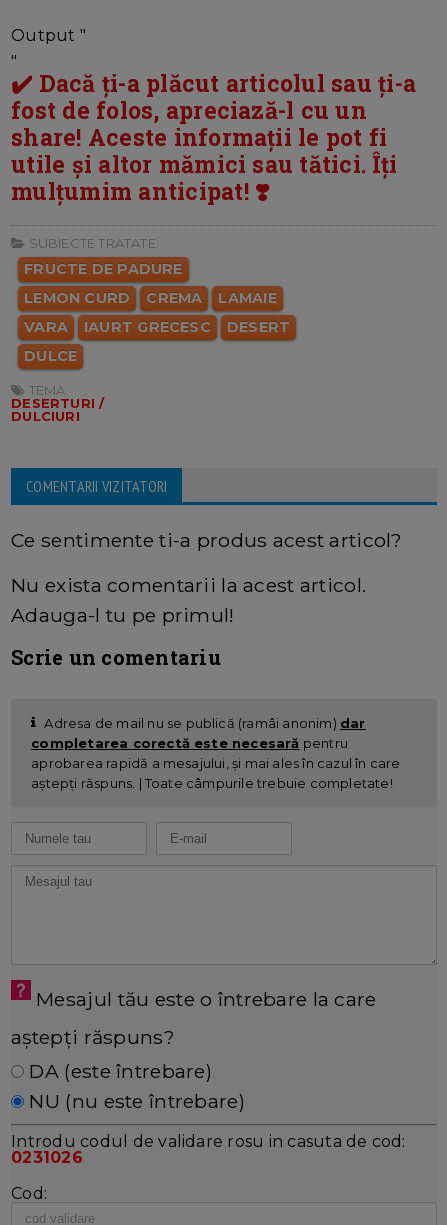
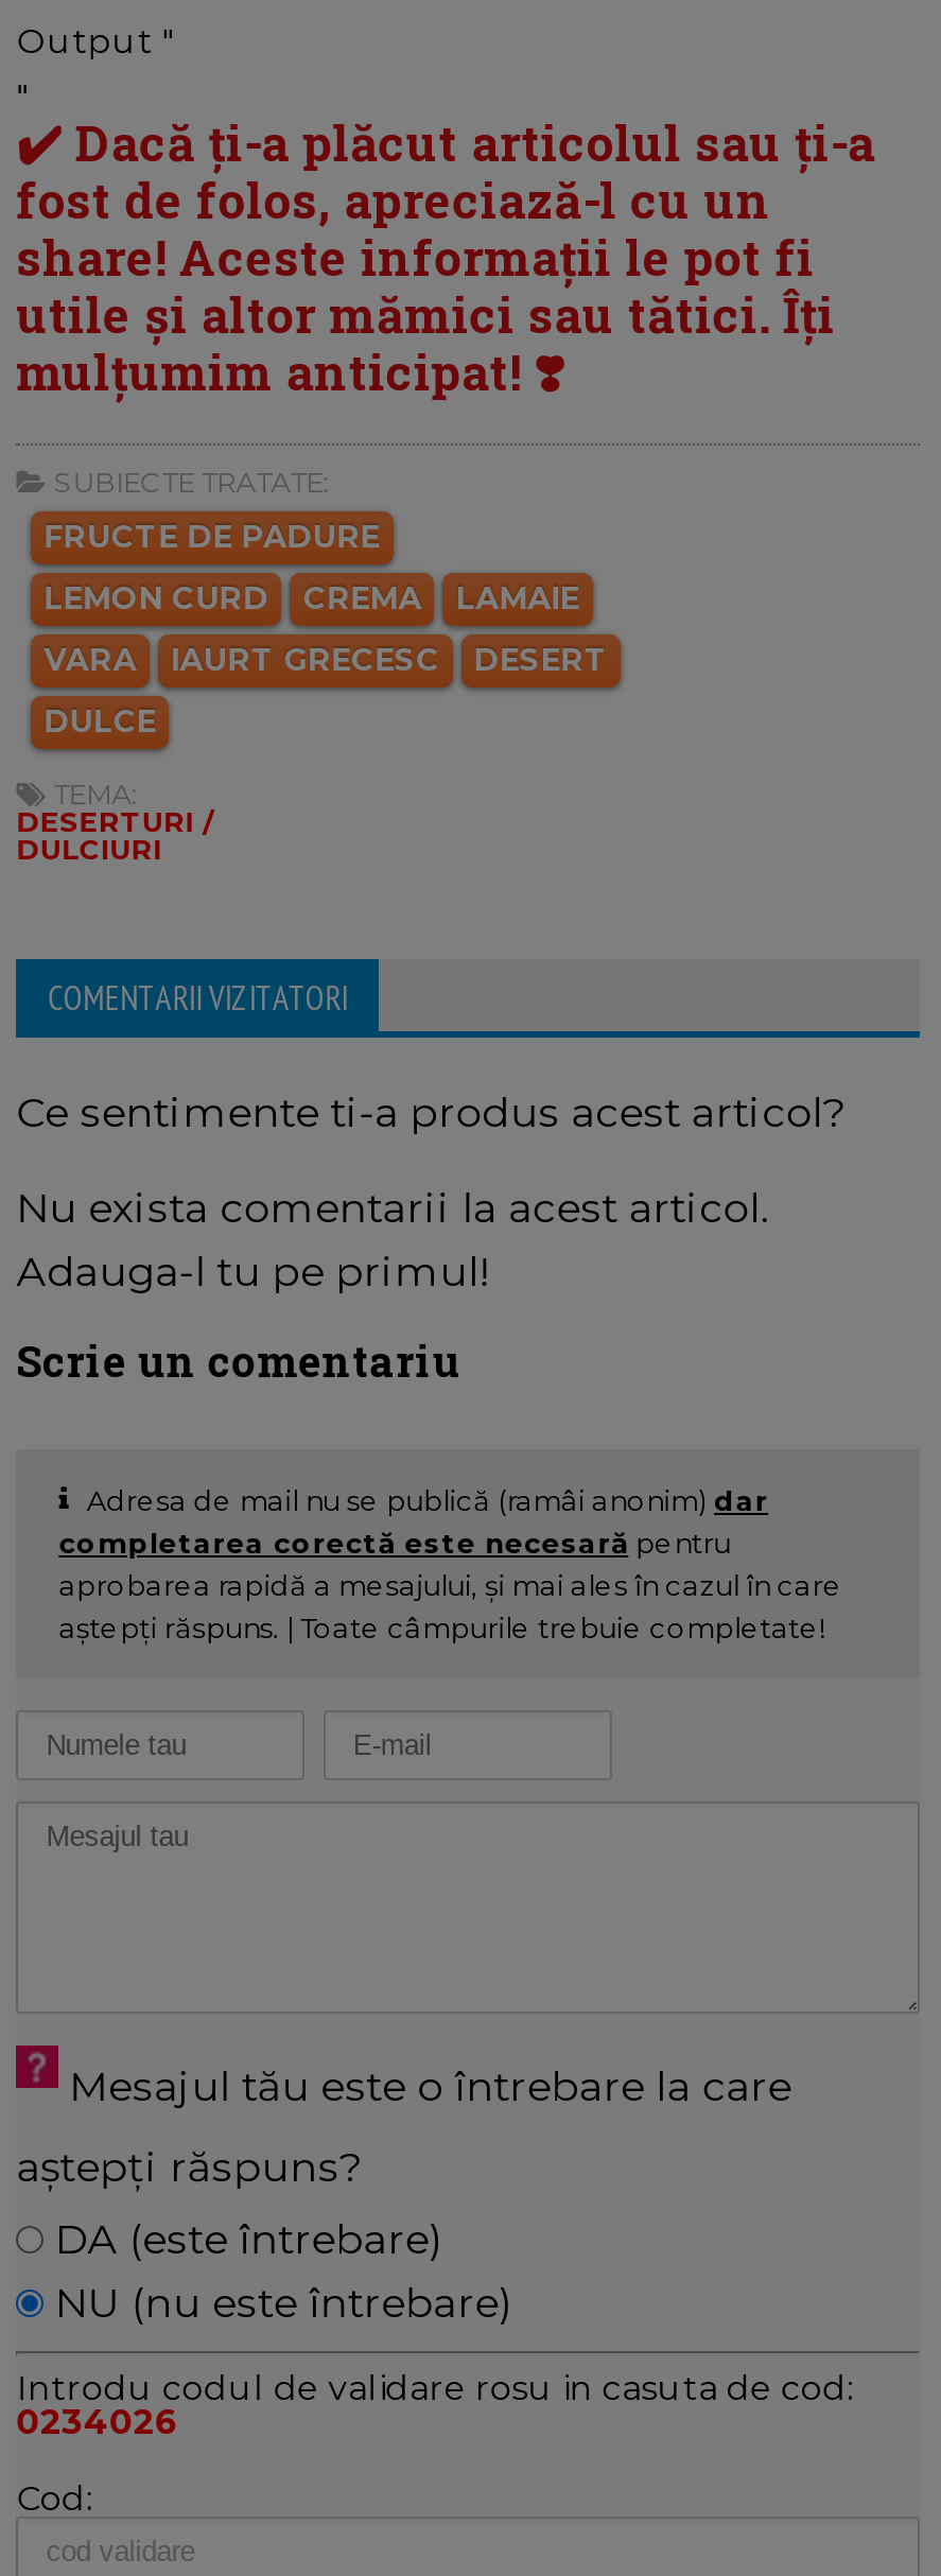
- 0231026
+ 0234026
